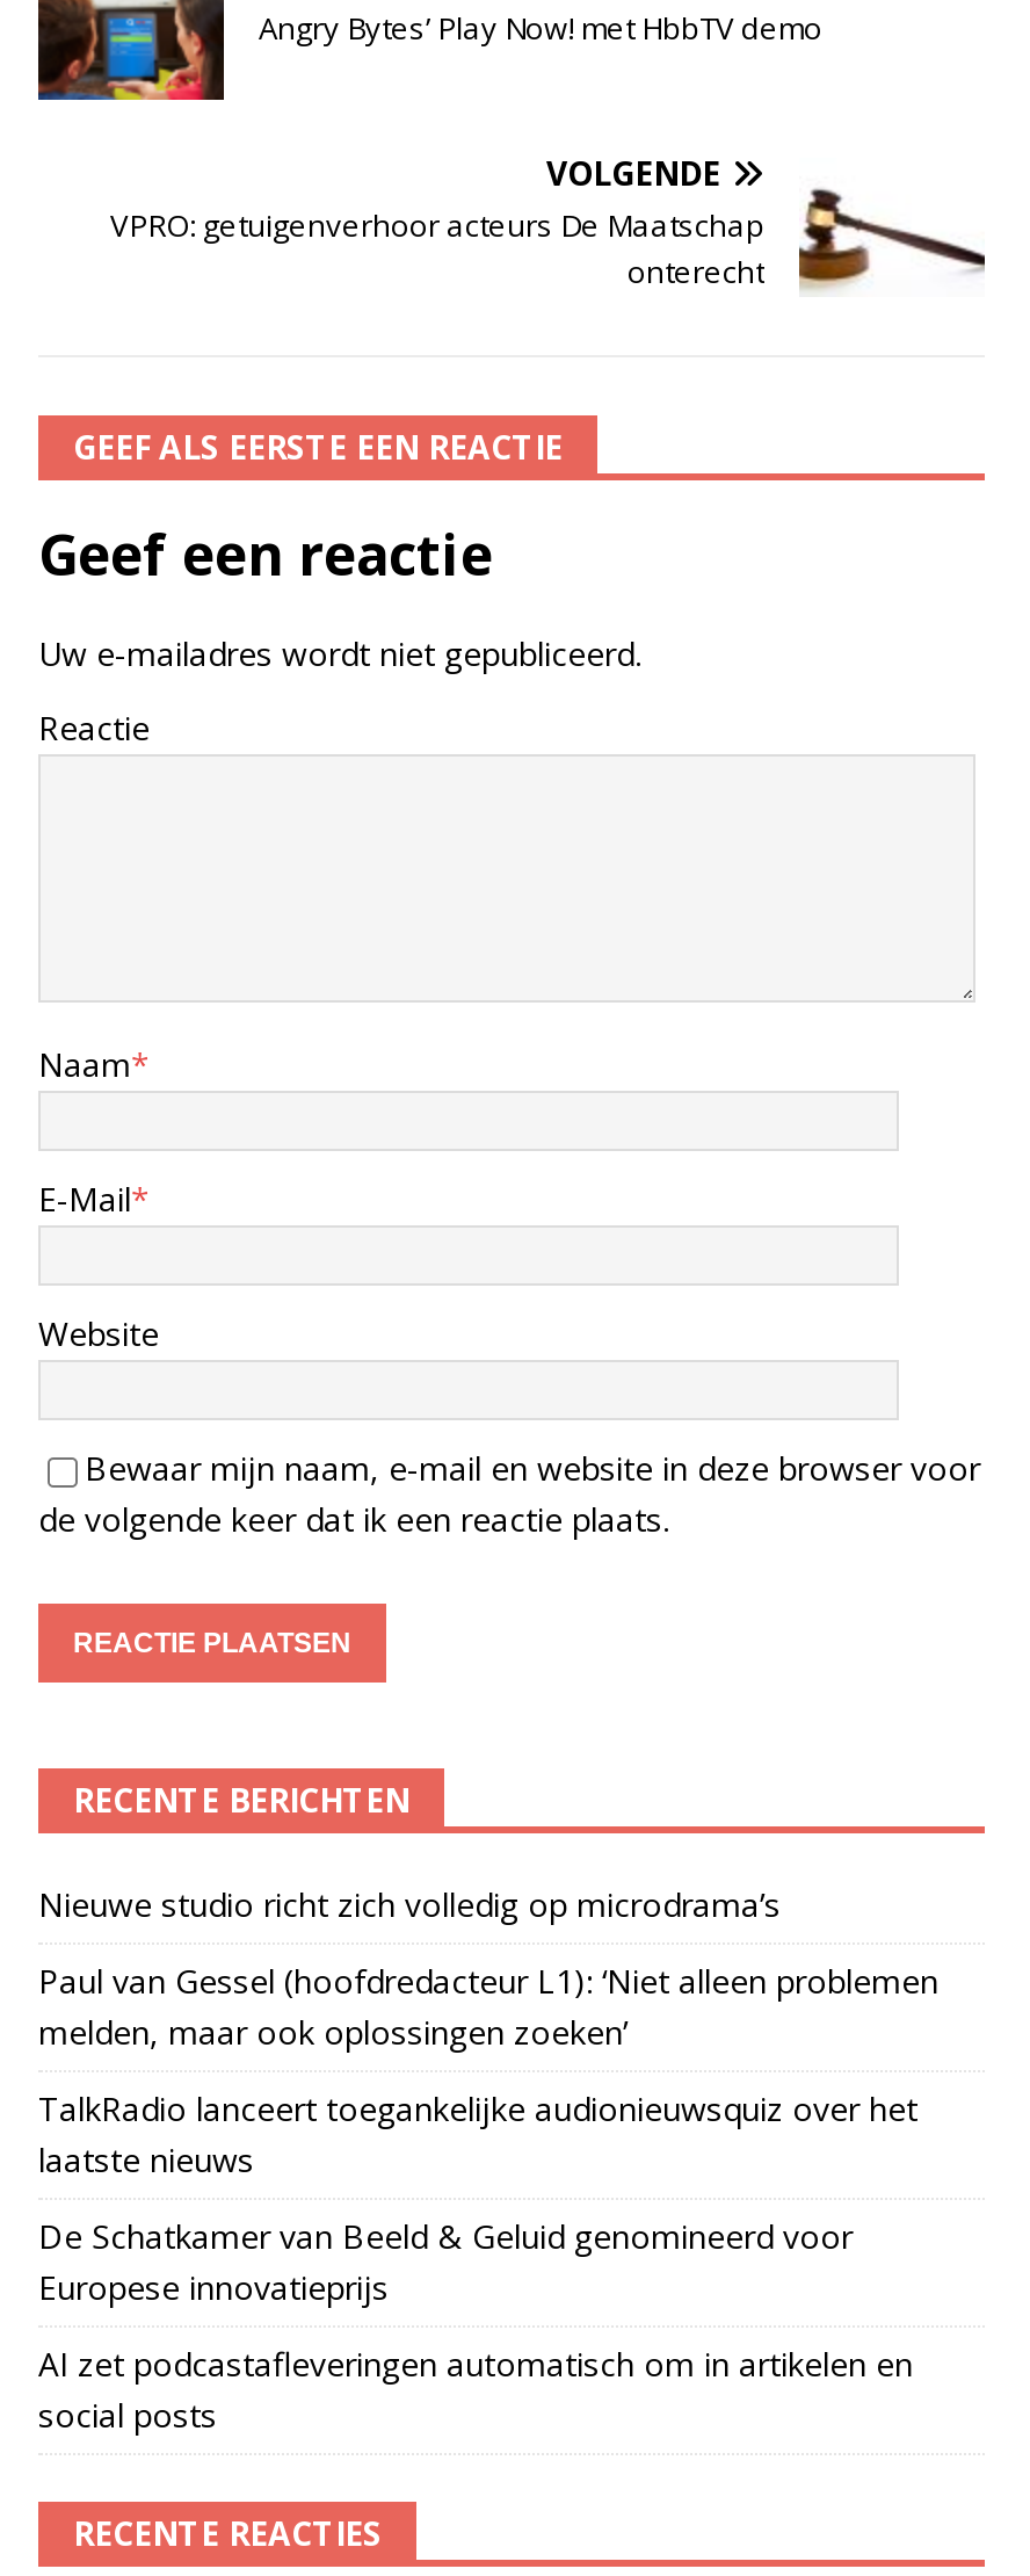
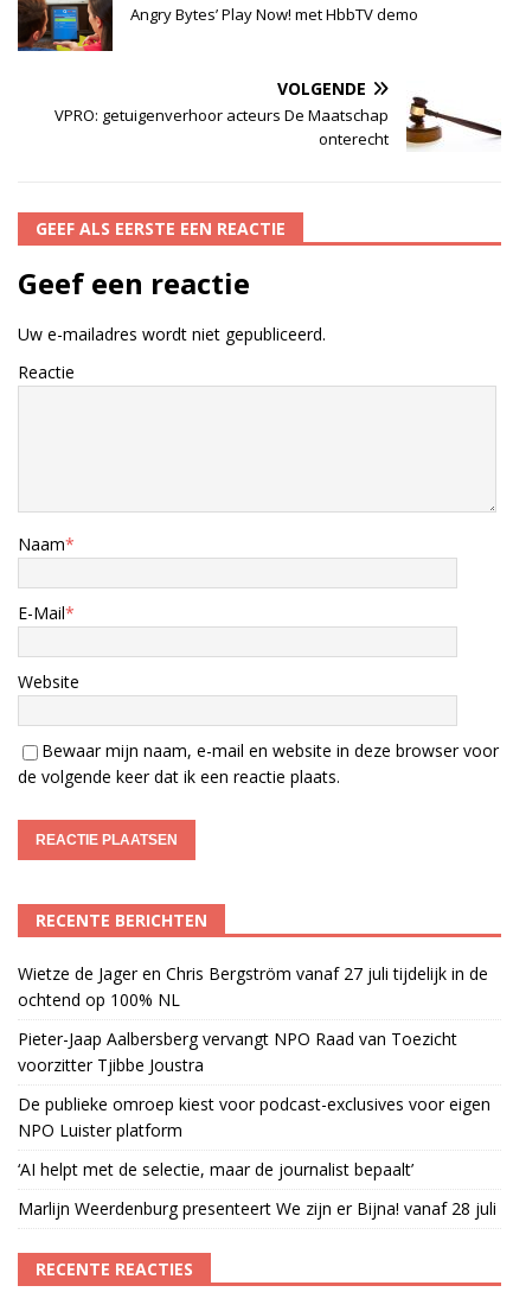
- Nieuwe studio richt zich volledig op microdrama’s
+ Wietze de Jager en Chris Bergström vanaf 27 juli tijdelijk in de
+ ochtend op 100% NL

- Paul van Gessel (hoofdredacteur L1): ‘Niet alleen problemen
- melden, maar ook oplossingen zoeken’
+ Pieter-Jaap Aalbersberg vervangt NPO Raad van Toezicht
+ voorzitter Tjibbe Joustra

- TalkRadio lanceert toegankelijke audionieuwsquiz over het
- laatste nieuws
+ De publieke omroep kiest voor podcast-exclusives voor eigen
+ NPO Luister platform

- De Schatkamer van Beeld & Geluid genomineerd voor
- Europese innovatieprijs
+ ‘AI helpt met de selectie, maar de journalist bepaalt’

- AI zet podcastafleveringen automatisch om in artikelen en
- social posts
+ Marlijn Weerdenburg presenteert We zijn er Bijna! vanaf 28 juli
